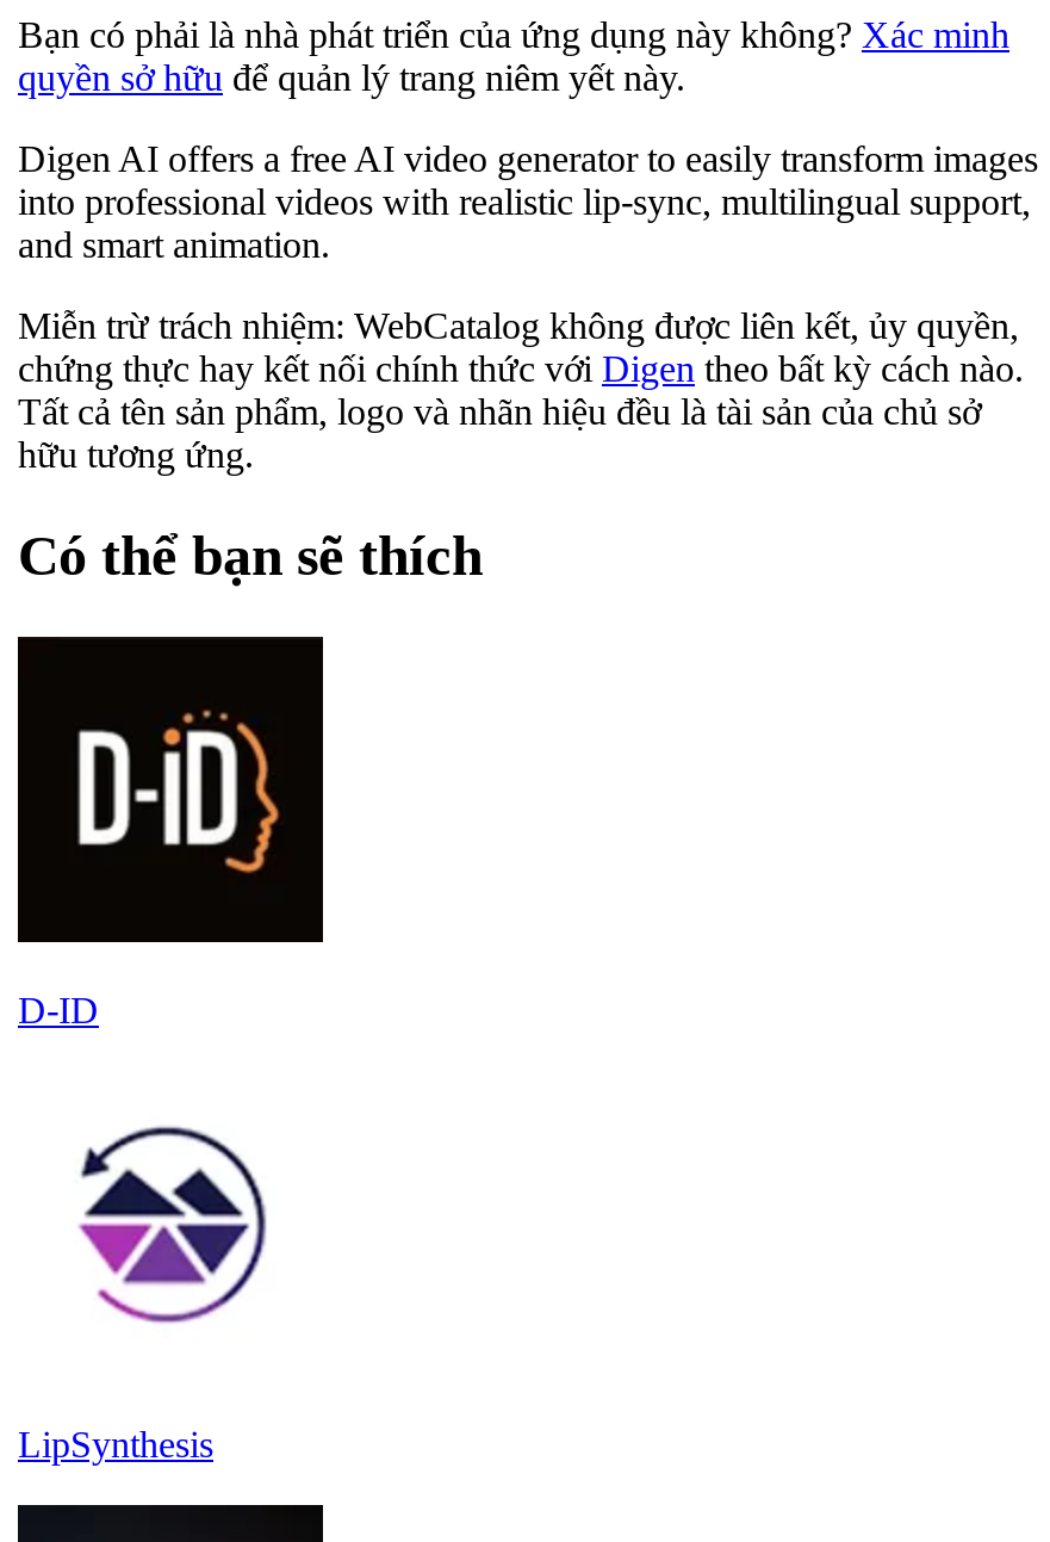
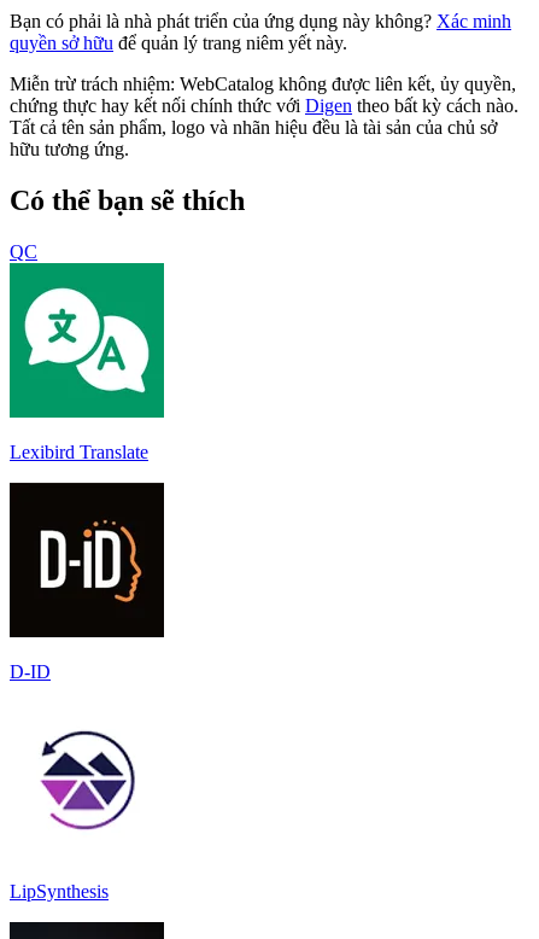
- Digen AI offers a free AI video generator to easily transform images
- into professional videos with realistic lip-sync, multilingual support,
- and smart animation.

moved up: Miễn trừ trách nhiệm: WebCatalog không được liên kết, ủy quyền, | chứng thực hay kết nối chính thức với Digen theo bất kỳ cách nào. | Tất cả tên sản phẩm, logo và nhãn hiệu đều là tài sản của chủ sở | hữu tương ứng. | Có thể bạn sẽ thích

+ [image]
+ Lexibird Translate

+ QC
